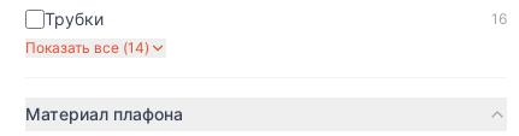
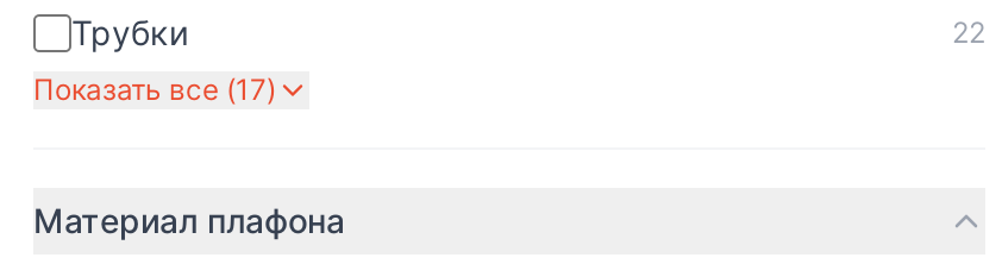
- 16
+ 22

- Показать все (14)
+ Показать все (17)
